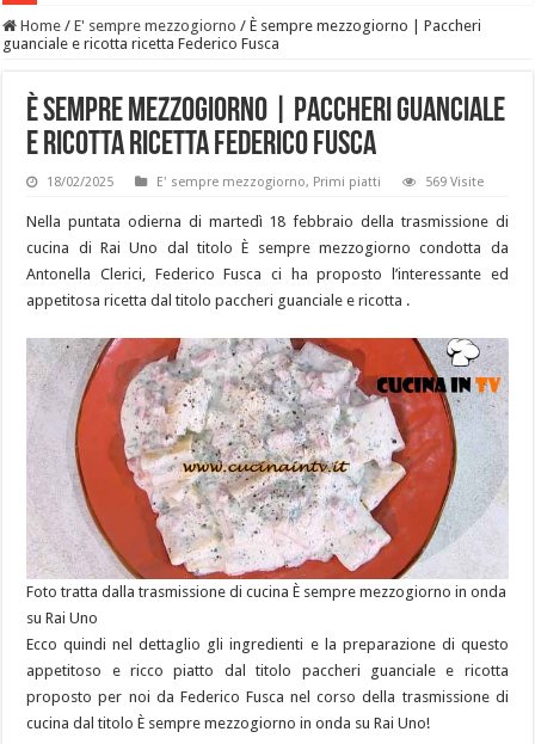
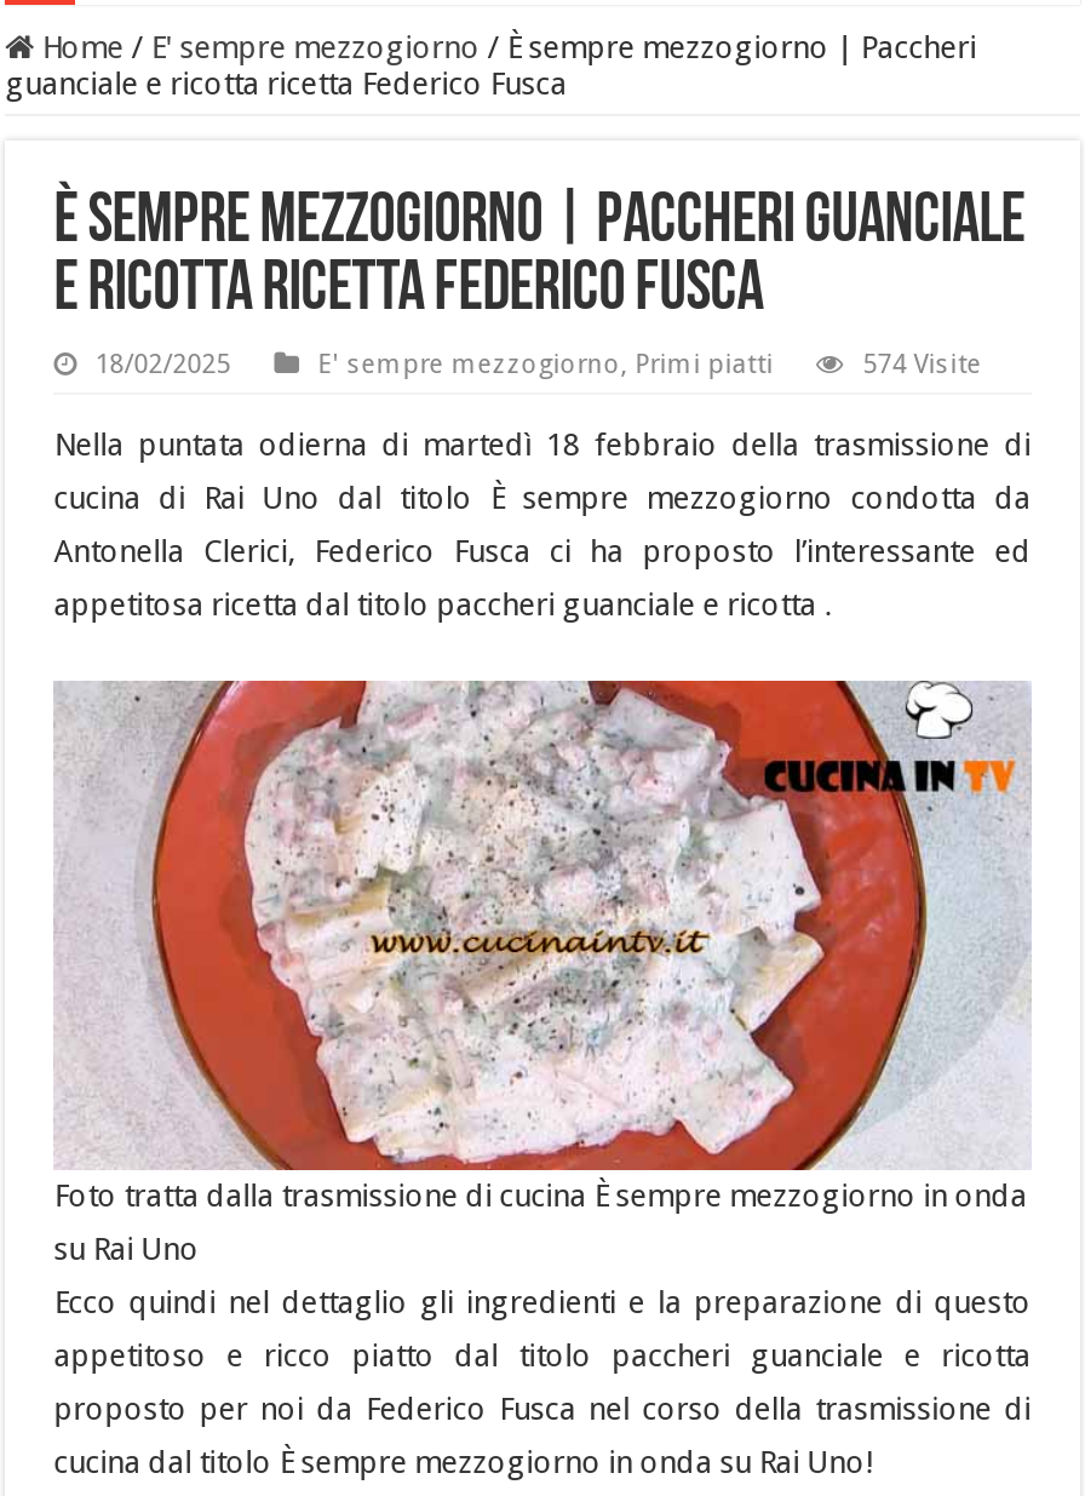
- 569 Visite
+ 574 Visite
